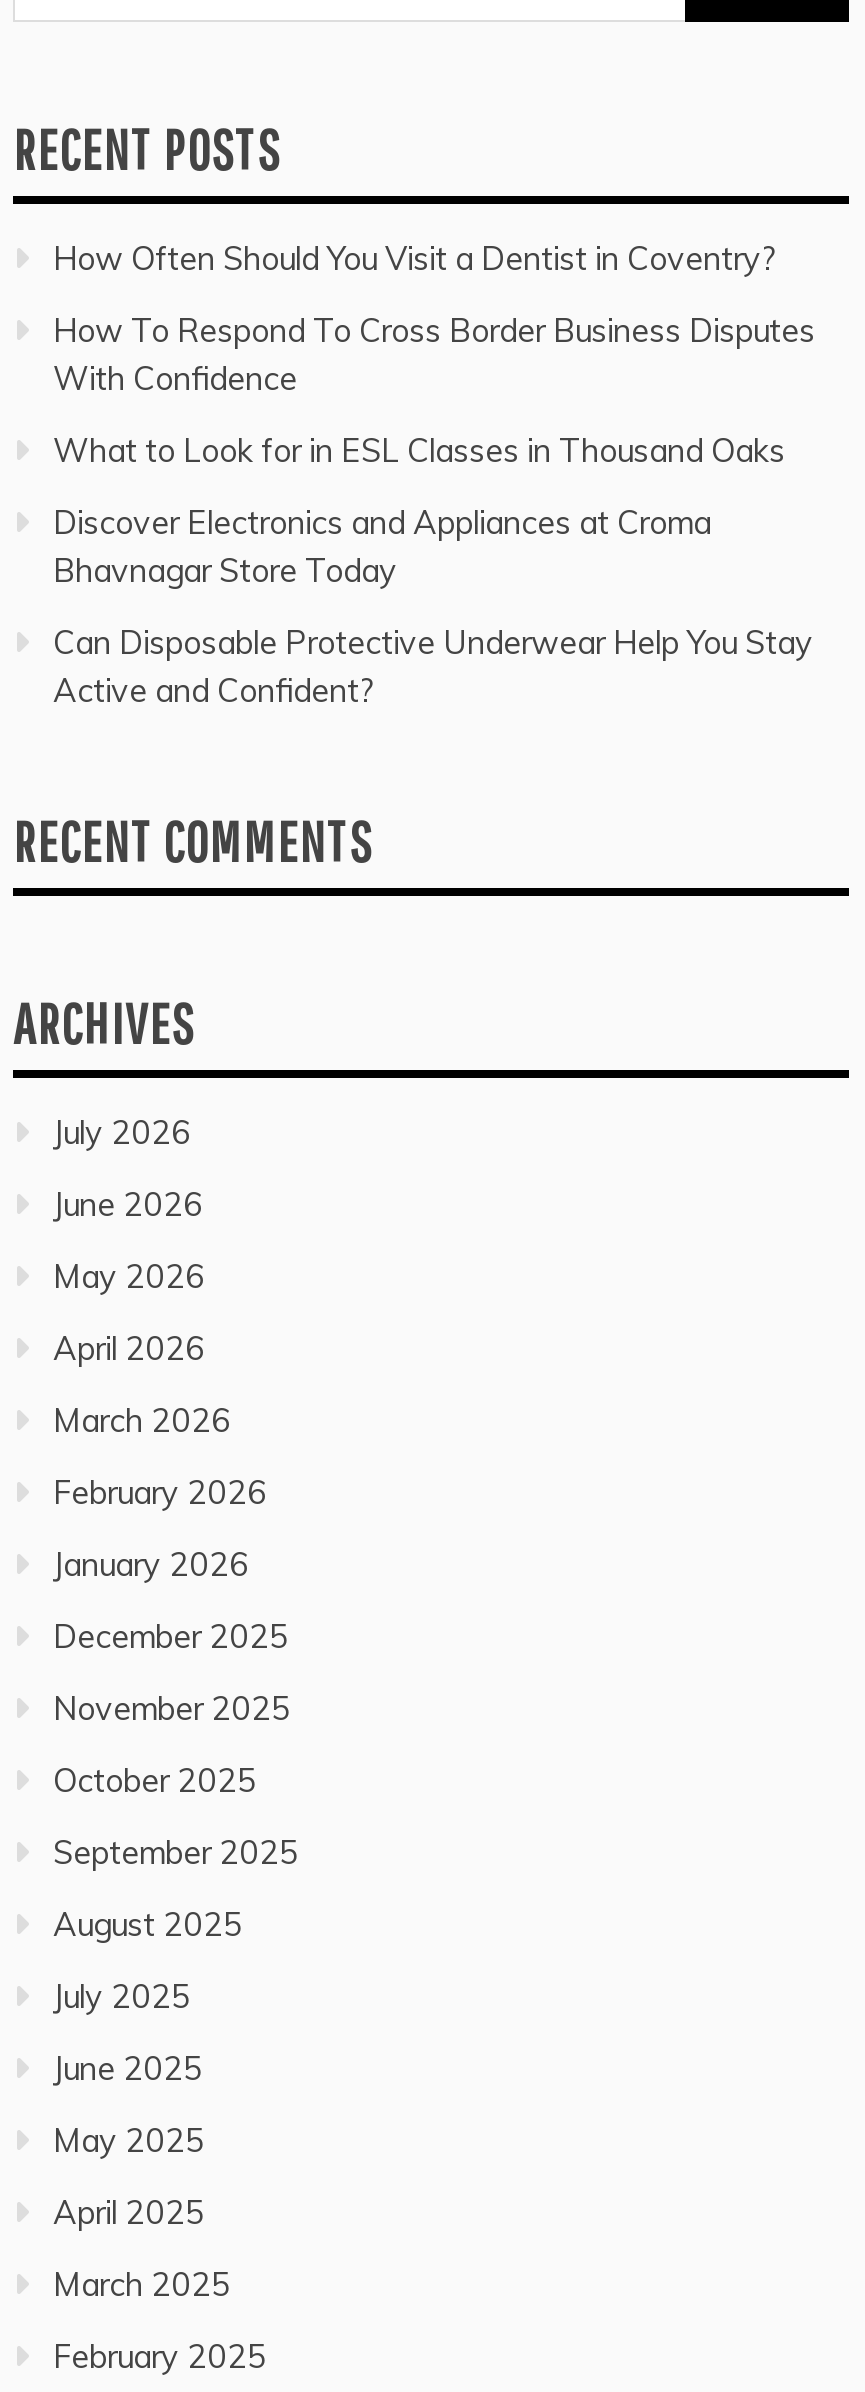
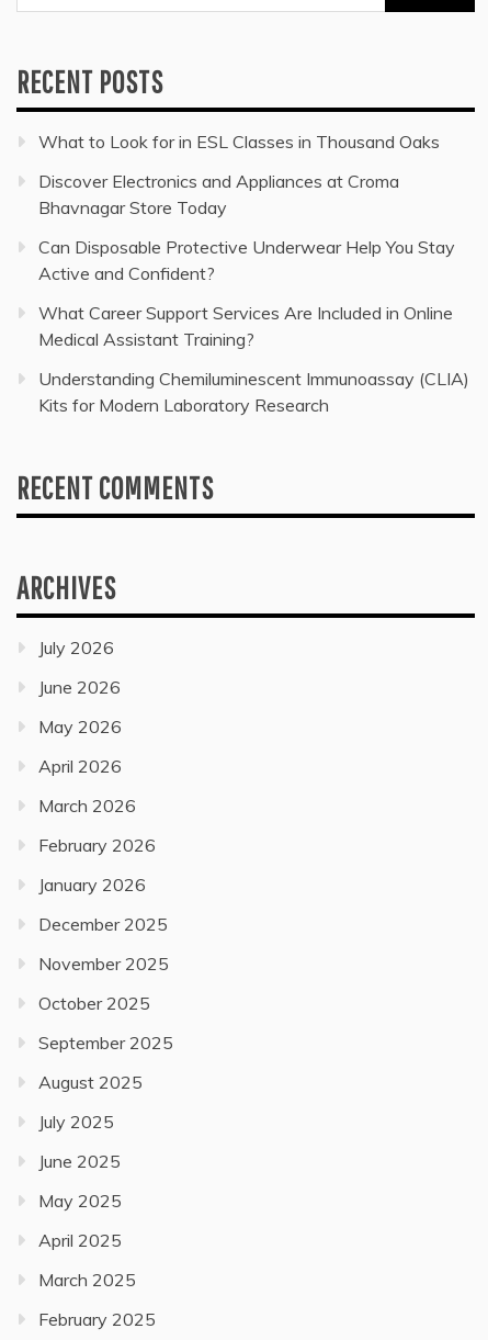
- How Often Should You Visit a Dentist in Coventry?
- How To Respond To Cross Border Business Disputes
- With Confidence

moved up: What to Look for in ESL Classes in Thousand Oaks | Discover Electronics and Appliances at Croma | Bhavnagar Store Today | Can Disposable Protective Underwear Help You Stay | Active and Confident?

+ What Career Support Services Are Included in Online
+ Medical Assistant Training?
+ Understanding Chemiluminescent Immunoassay (CLIA)
+ Kits for Modern Laboratory Research
